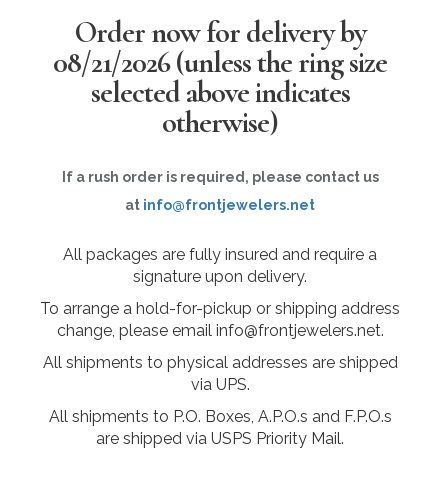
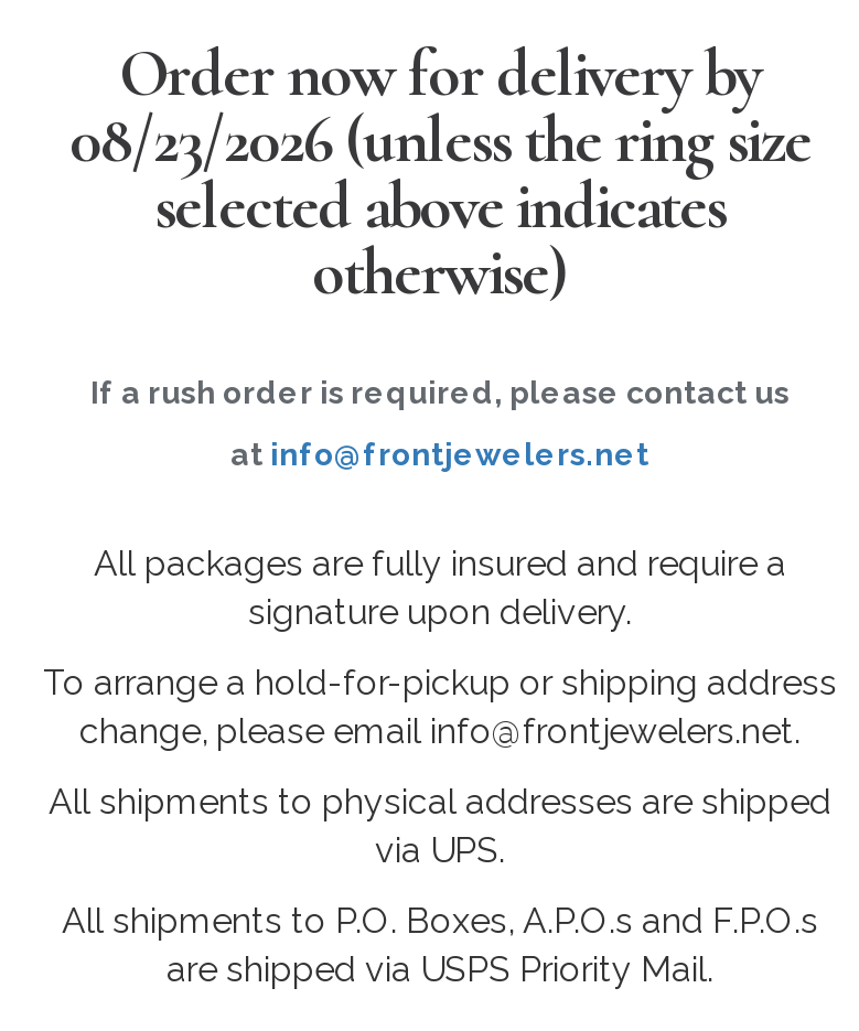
- 08/21/2026 (unless the ring size
+ 08/23/2026 (unless the ring size
